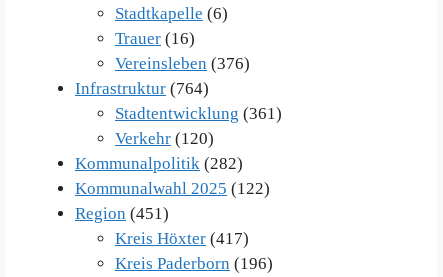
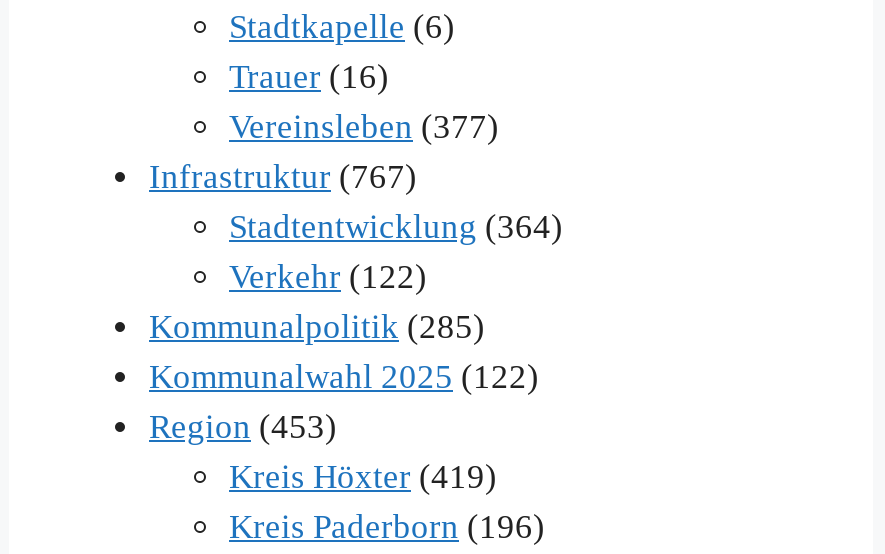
- Vereinsleben (376)
+ Vereinsleben (377)

- Infrastruktur (764)
+ Infrastruktur (767)

- Stadtentwicklung (361)
+ Stadtentwicklung (364)

- Verkehr (120)
+ Verkehr (122)

- Kommunalpolitik (282)
+ Kommunalpolitik (285)

- Region (451)
+ Region (453)

- Kreis Höxter (417)
+ Kreis Höxter (419)
